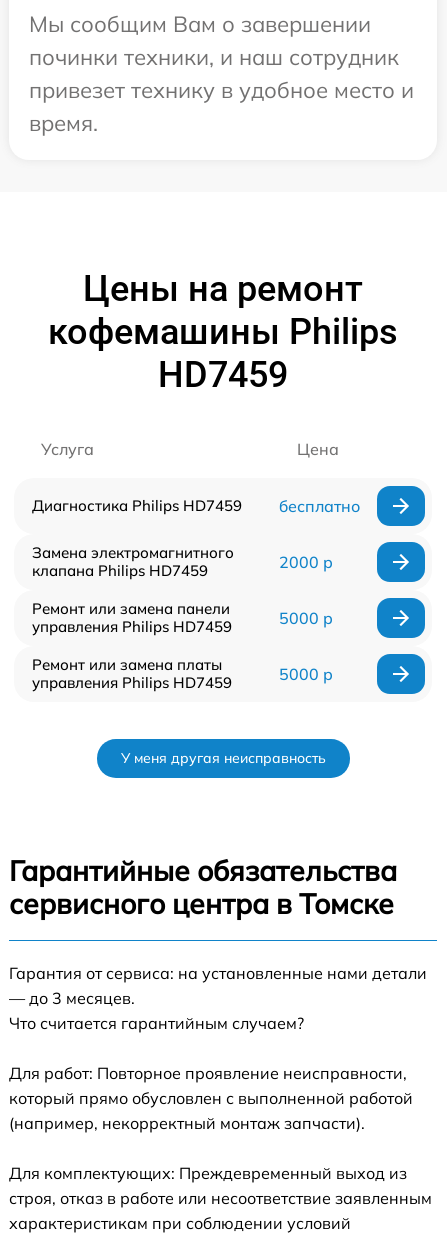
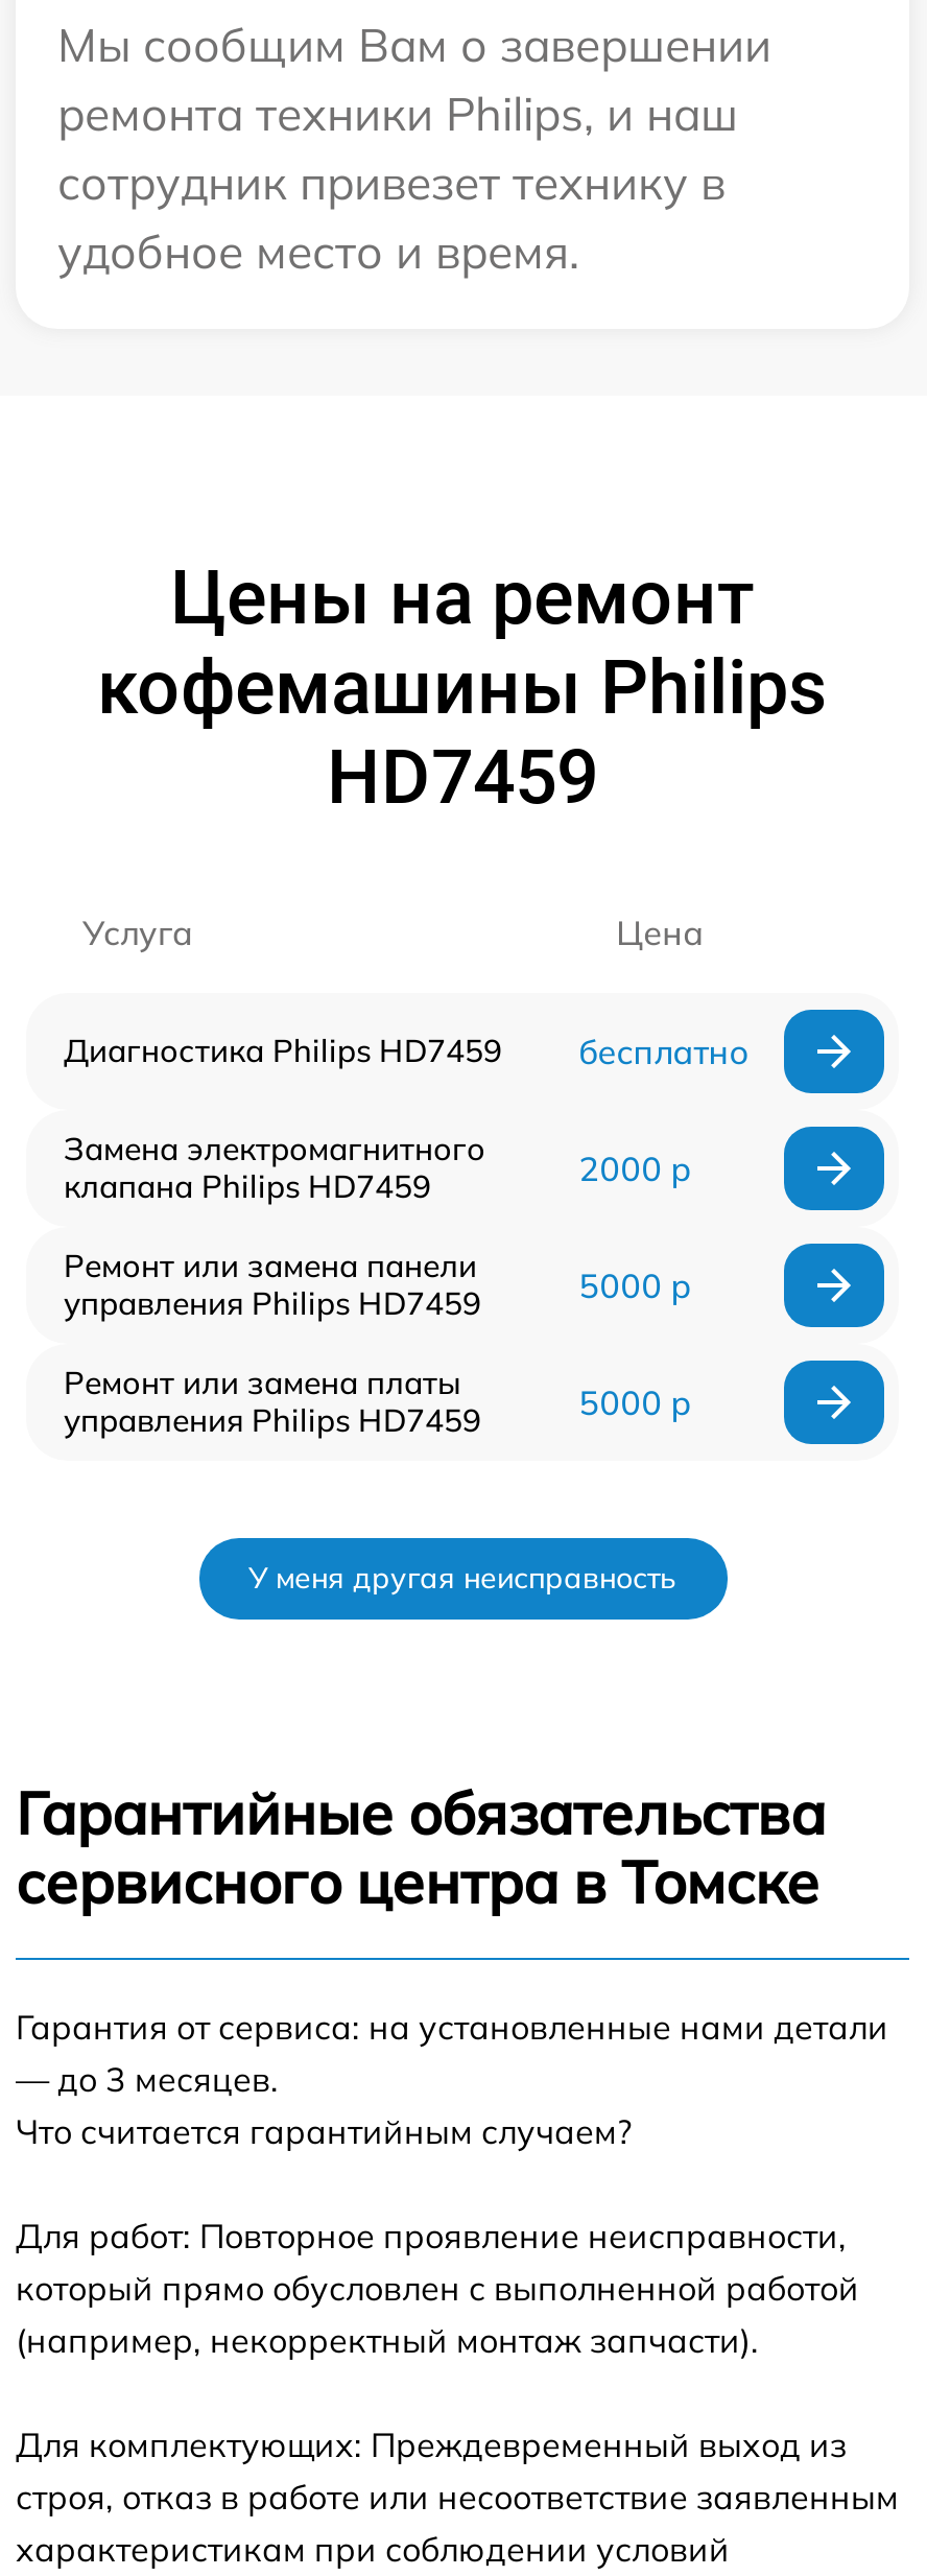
- починки техники, и наш сотрудник
- привезет технику в удобное место и
- время.
+ ремонта техники Philips, и наш
+ сотрудник привезет технику в
+ удобное место и время.
